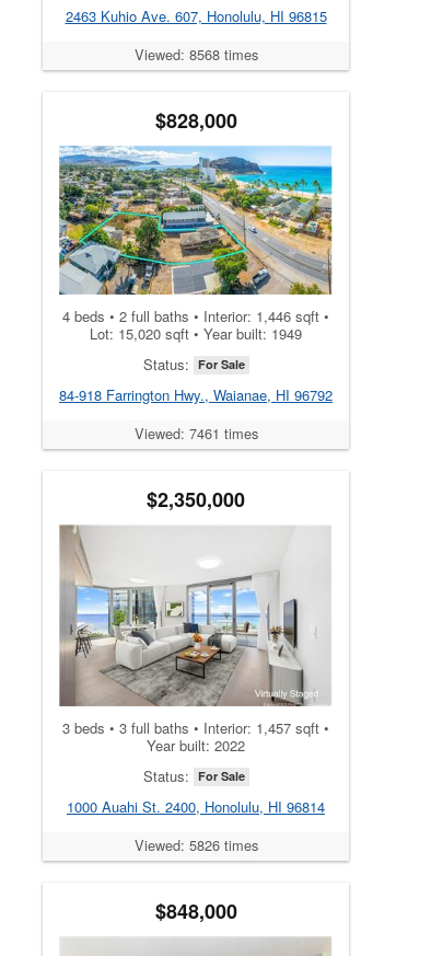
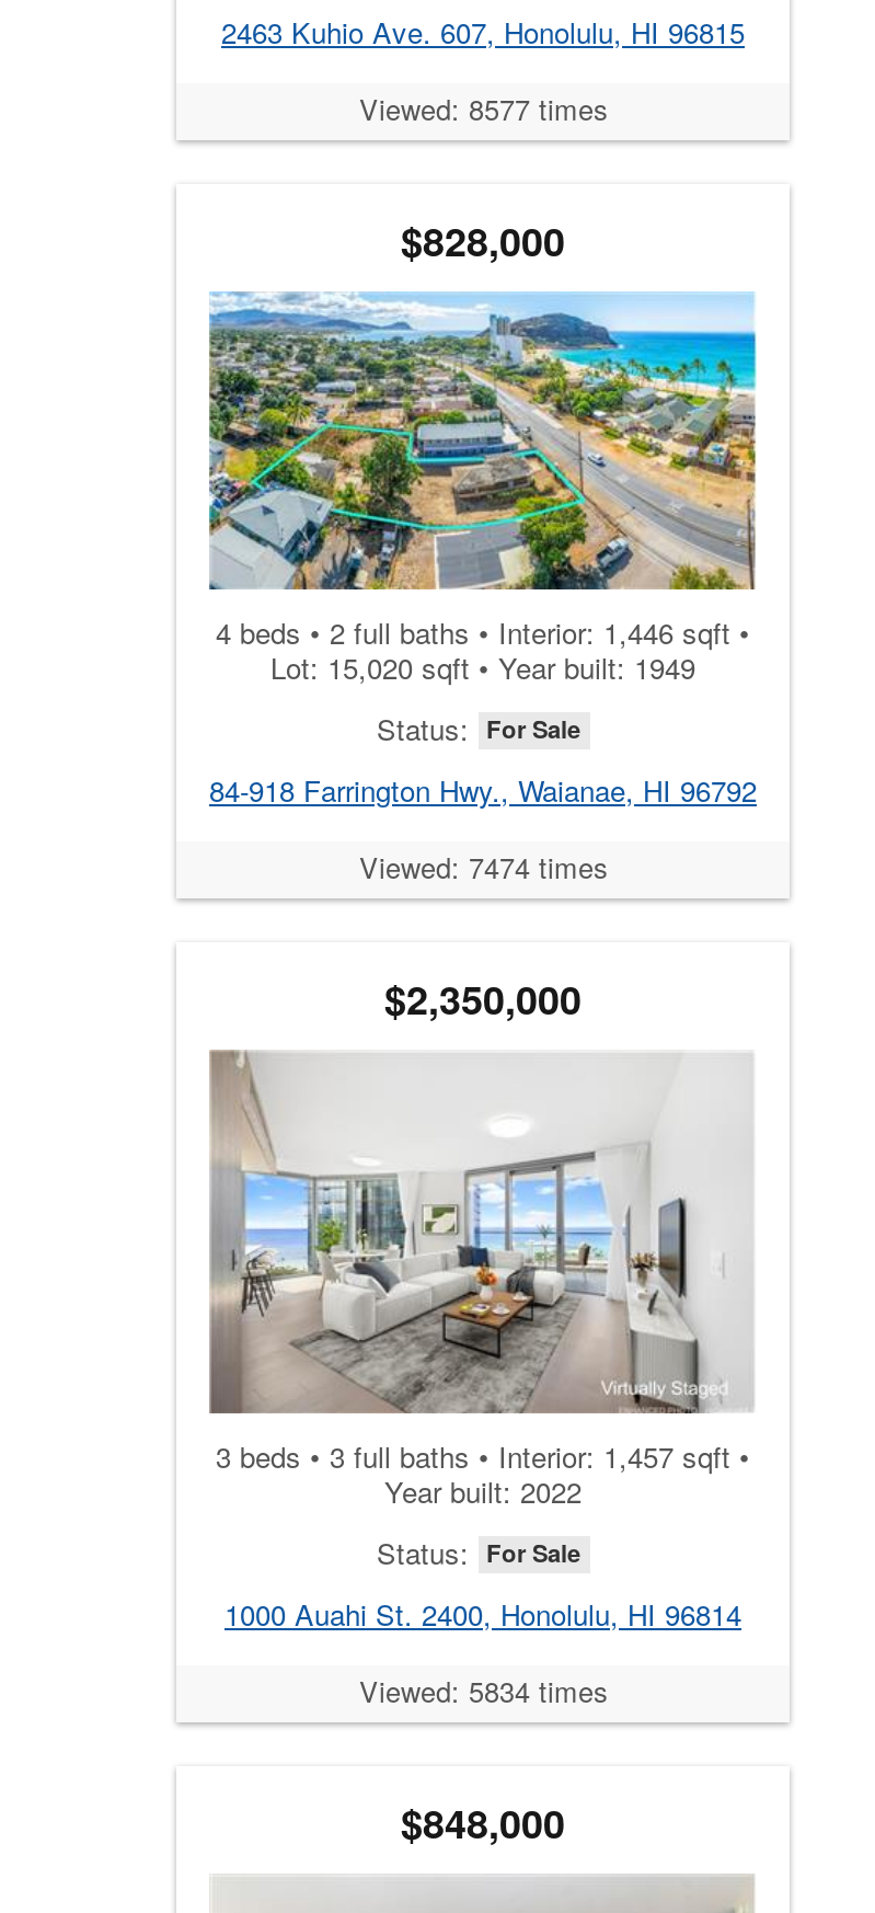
- Viewed: 8568 times
+ Viewed: 8577 times

- Viewed: 7461 times
+ Viewed: 7474 times

- Viewed: 5826 times
+ Viewed: 5834 times
